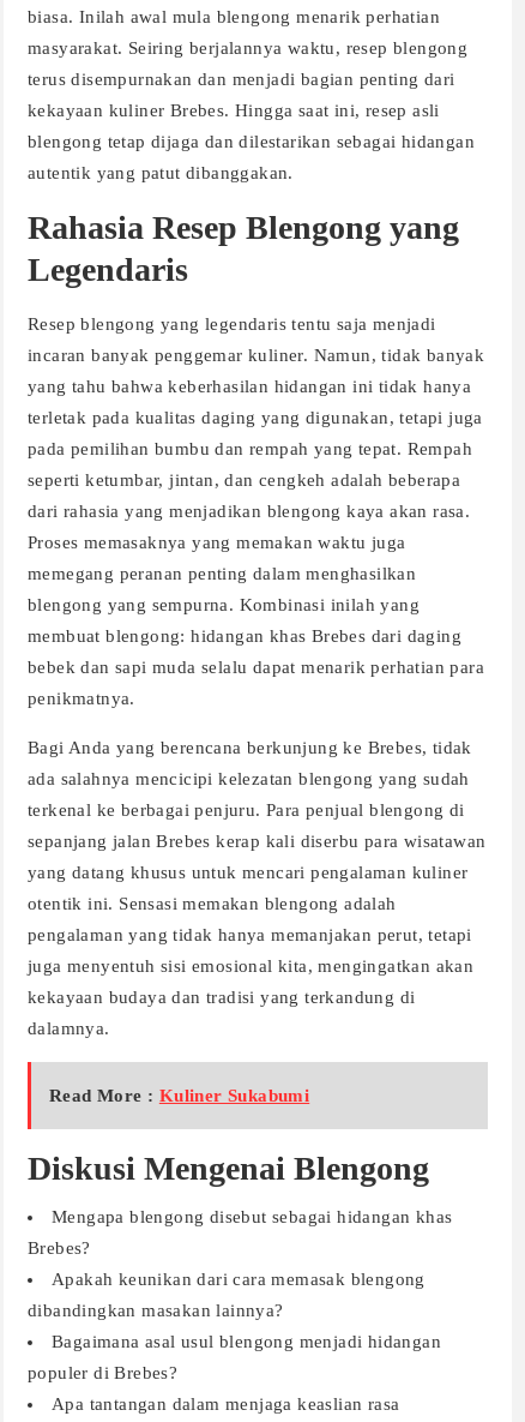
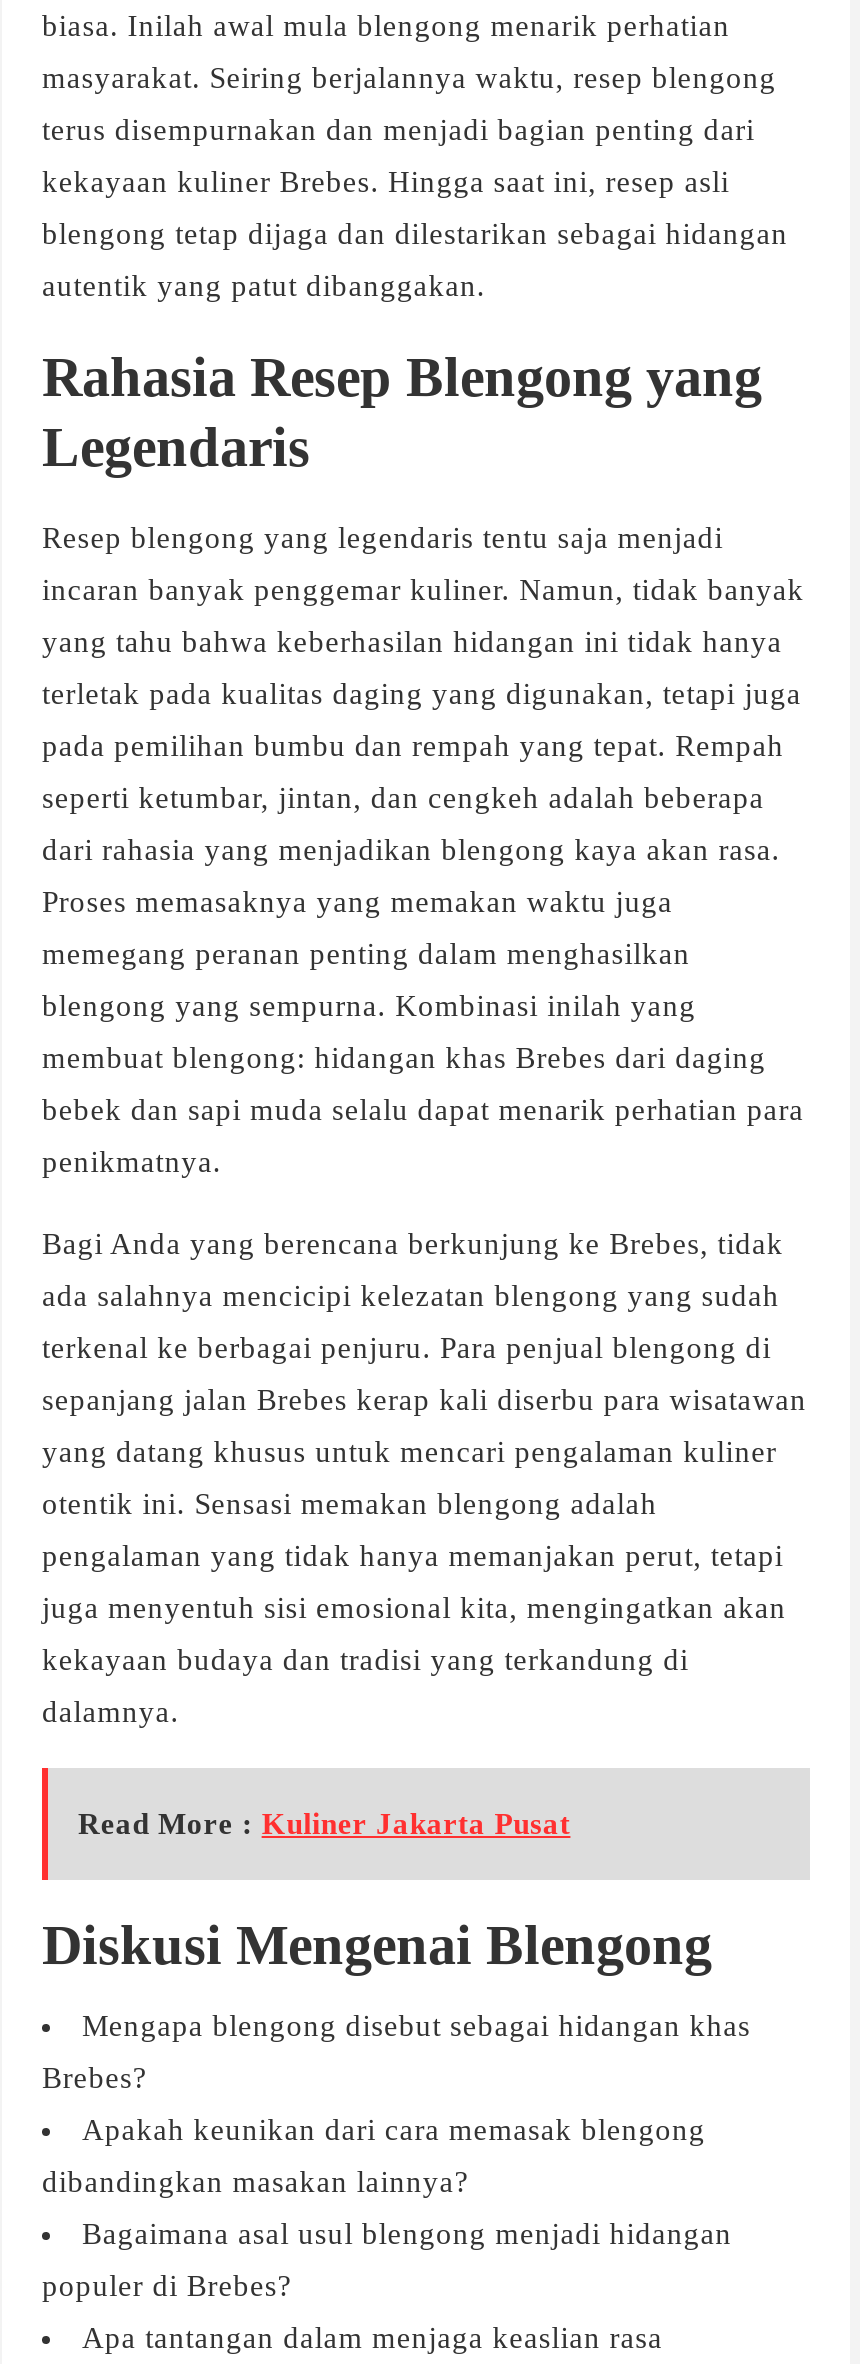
- Read More : Kuliner Sukabumi
+ Read More : Kuliner Jakarta Pusat
